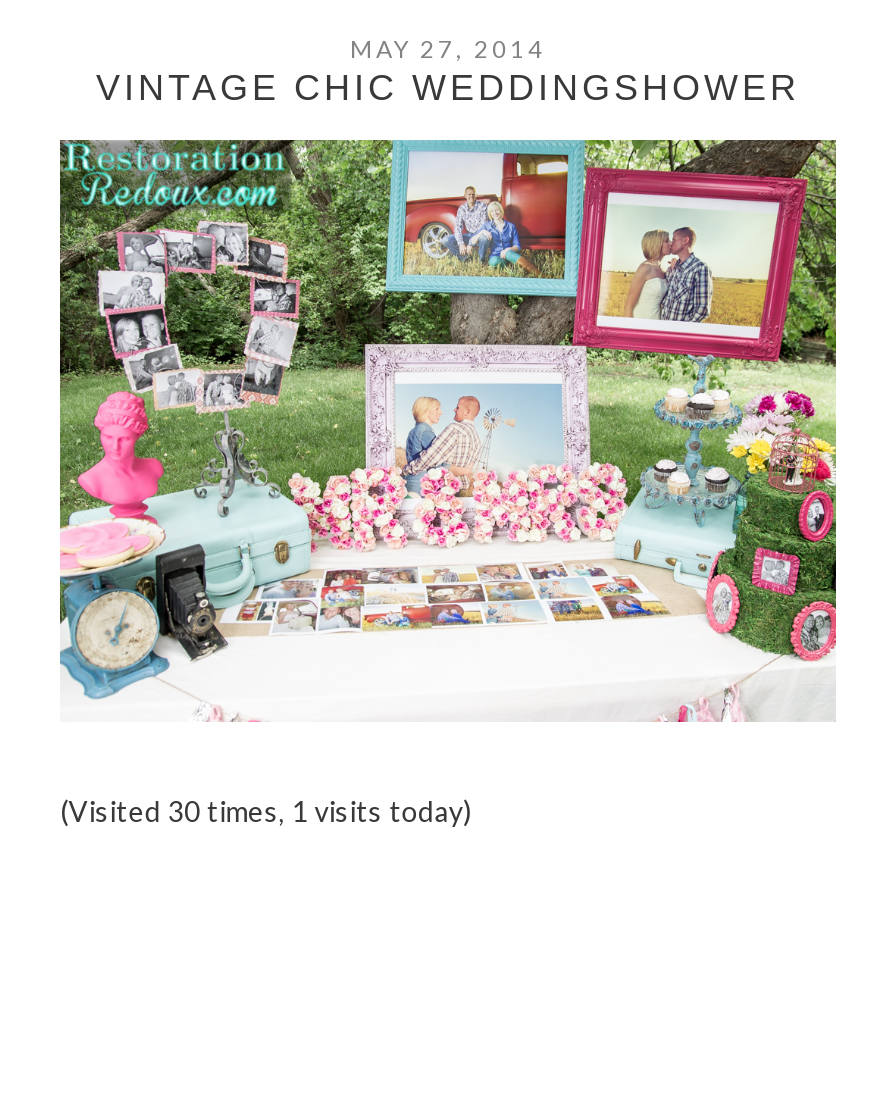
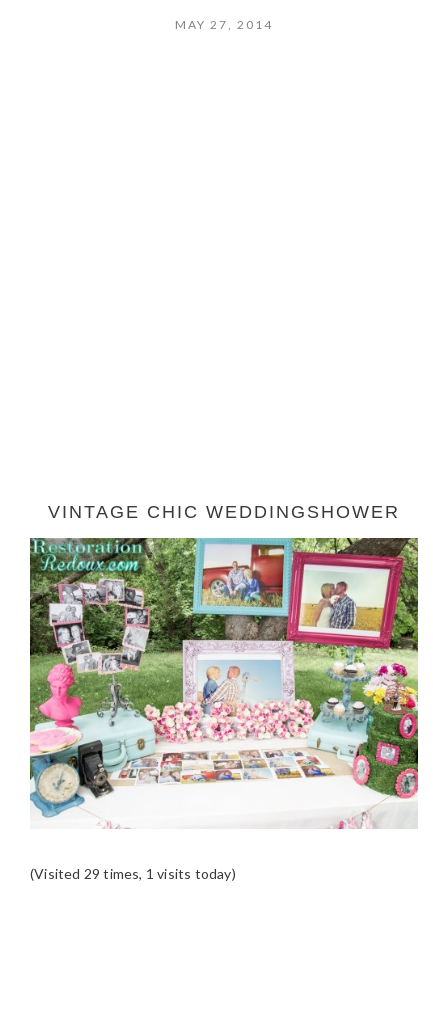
- (Visited 30 times, 1 visits today)
+ (Visited 29 times, 1 visits today)
